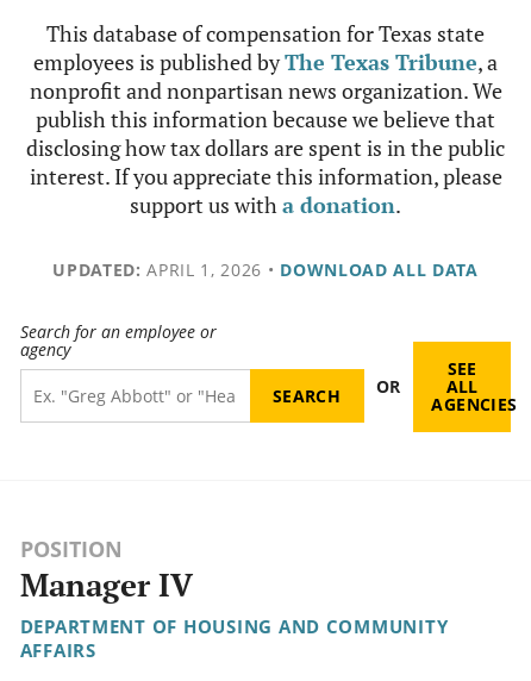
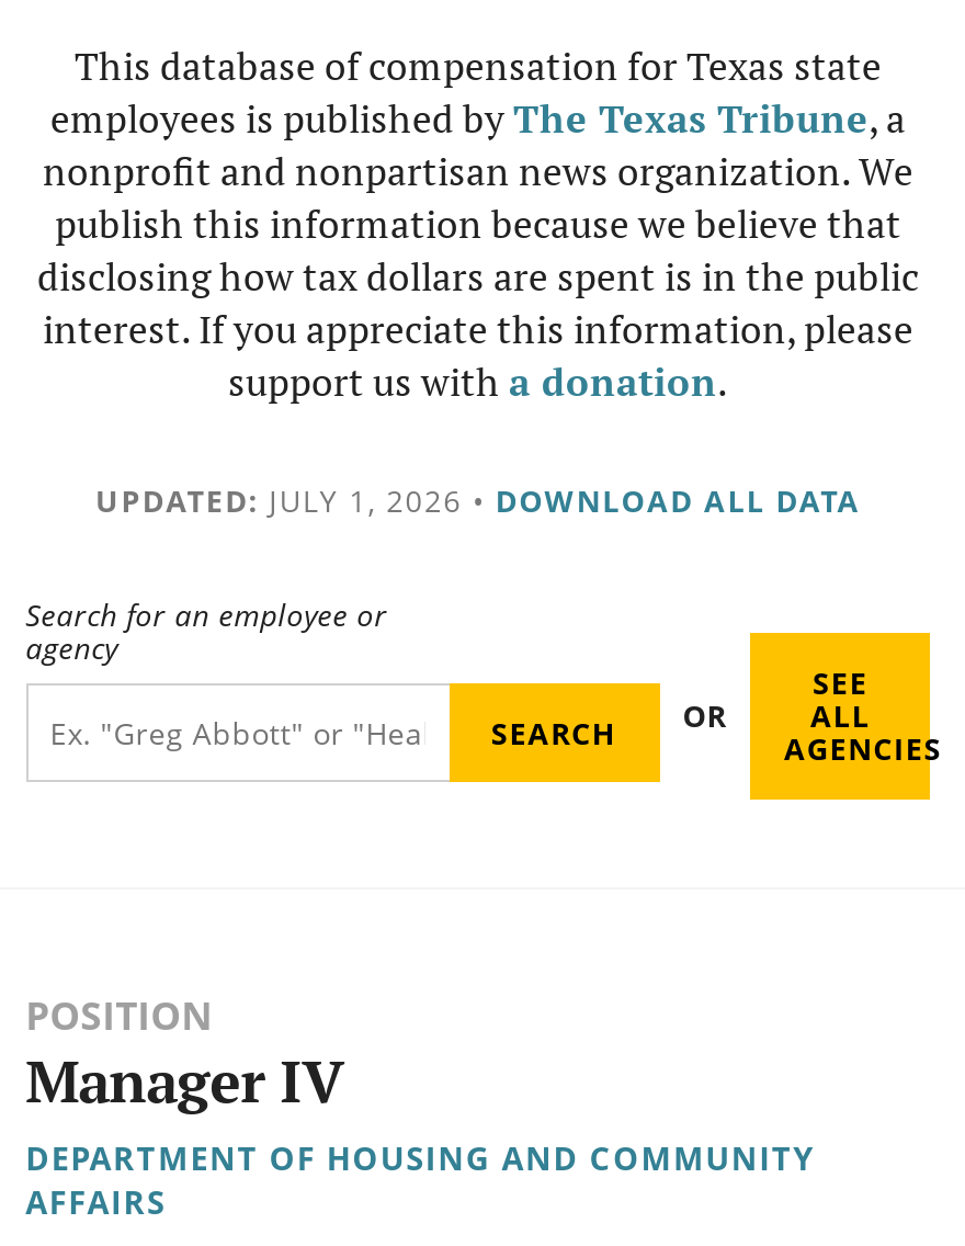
- UPDATED: APRIL 1, 2026 • DOWNLOAD ALL DATA
+ UPDATED: JULY 1, 2026 • DOWNLOAD ALL DATA
